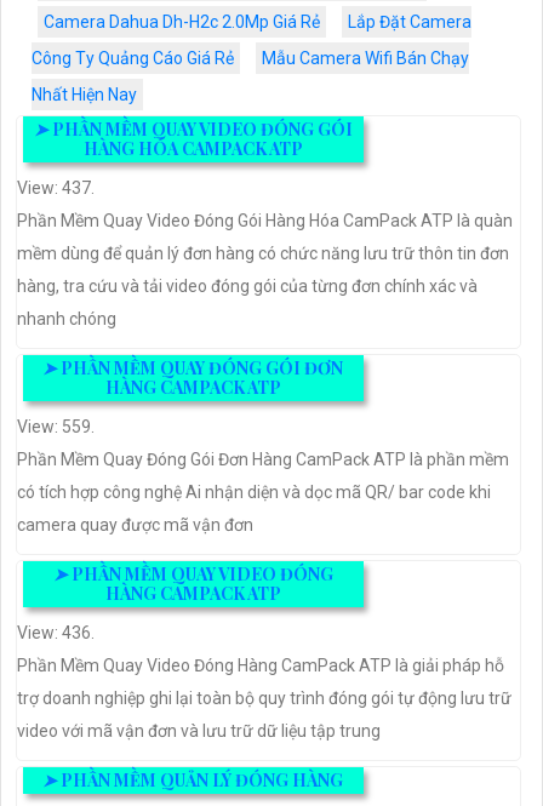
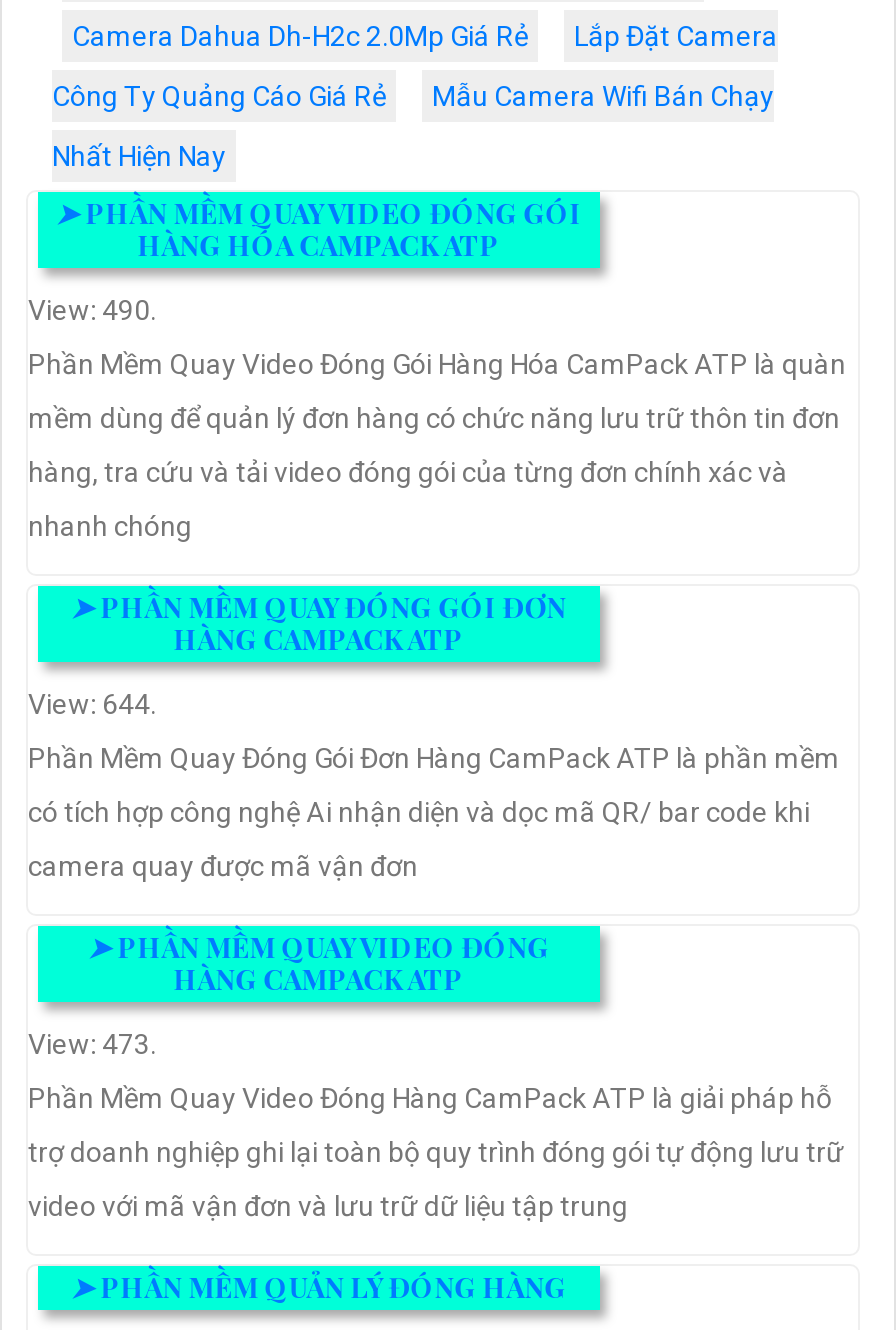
- View: 437.
+ View: 490.

- View: 559.
+ View: 644.

- View: 436.
+ View: 473.
